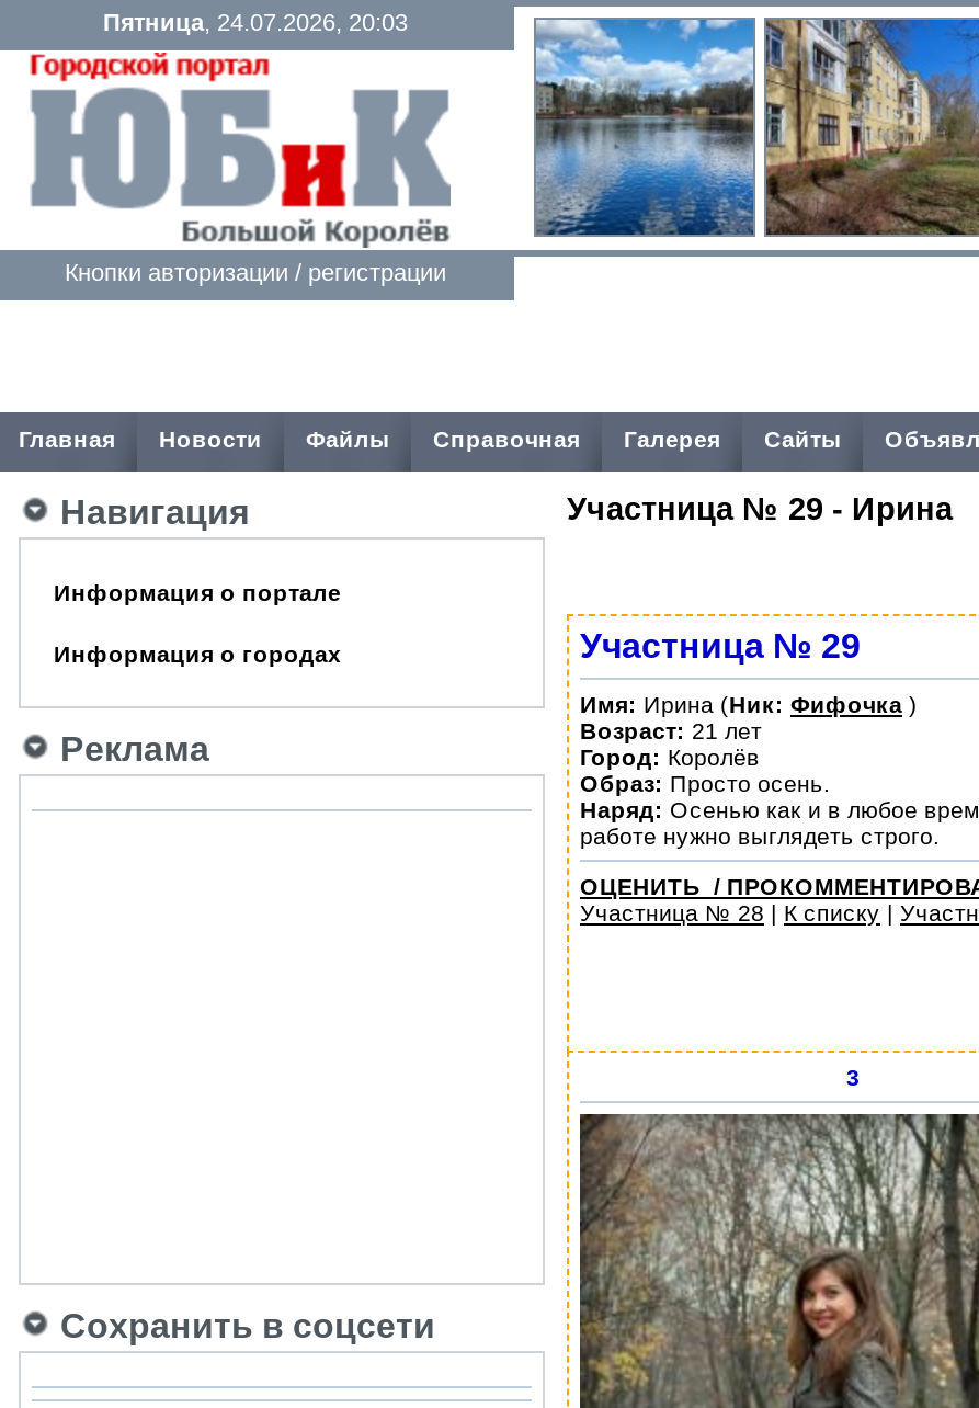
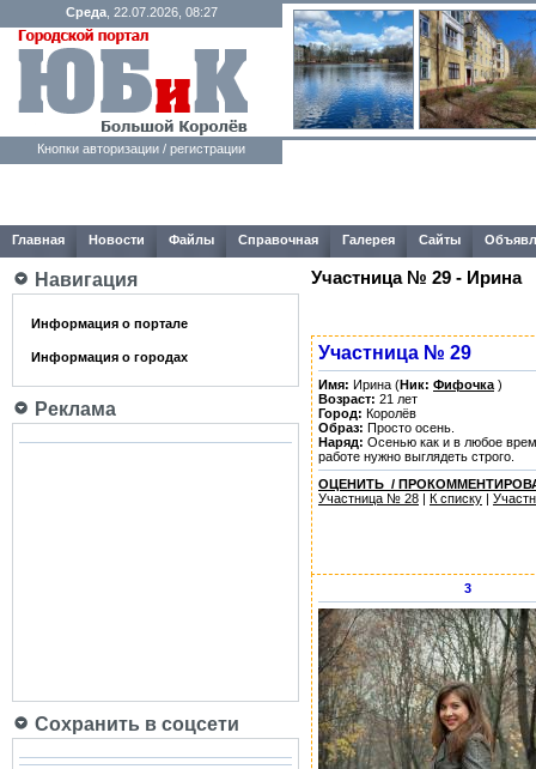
- Пятница, 24.07.2026, 20:03
+ Среда, 22.07.2026, 08:27
